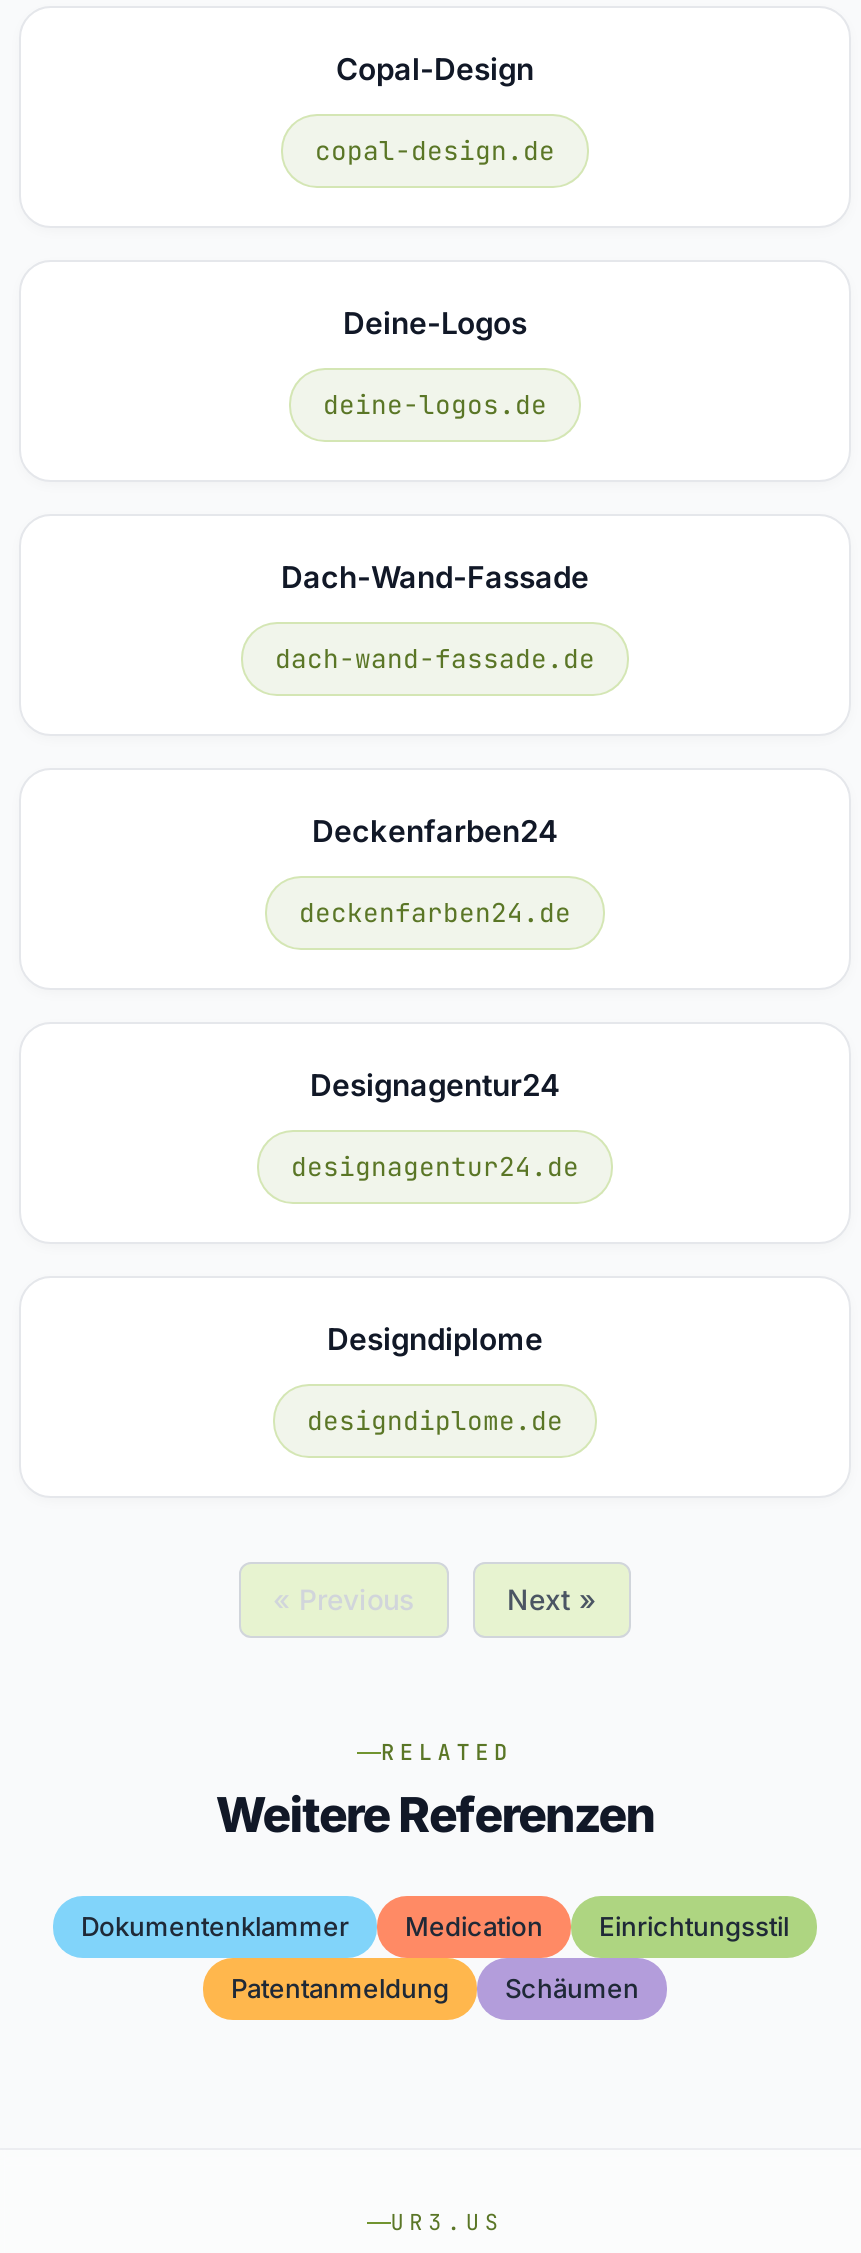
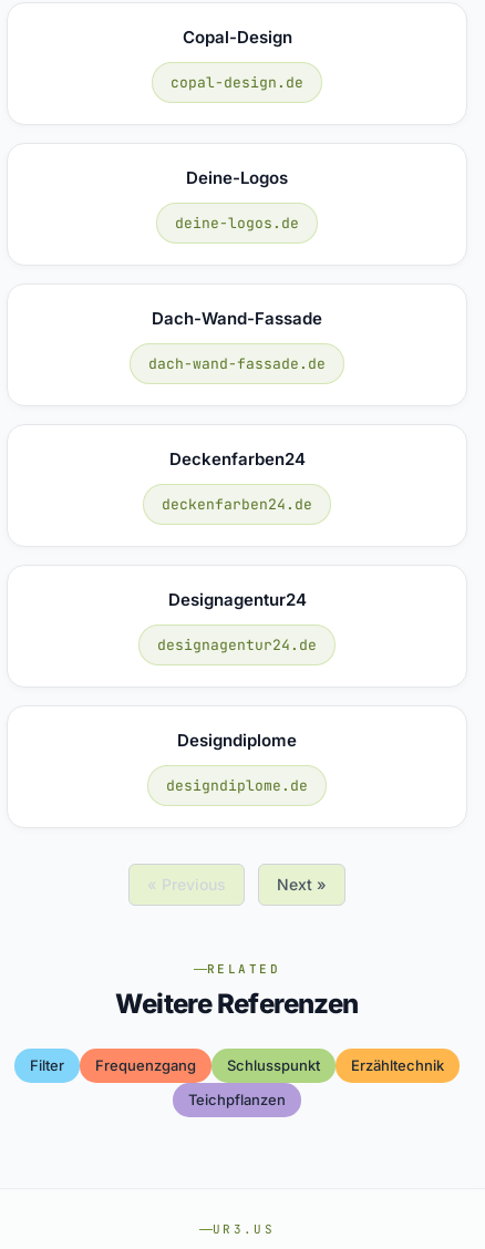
- Dokumentenklammer
- Medication
- Einrichtungsstil
+ Filter
+ Frequenzgang
+ Schlusspunkt
+ Erzähltechnik

- Patentanmeldung
- Schäumen
+ Teichpflanzen
